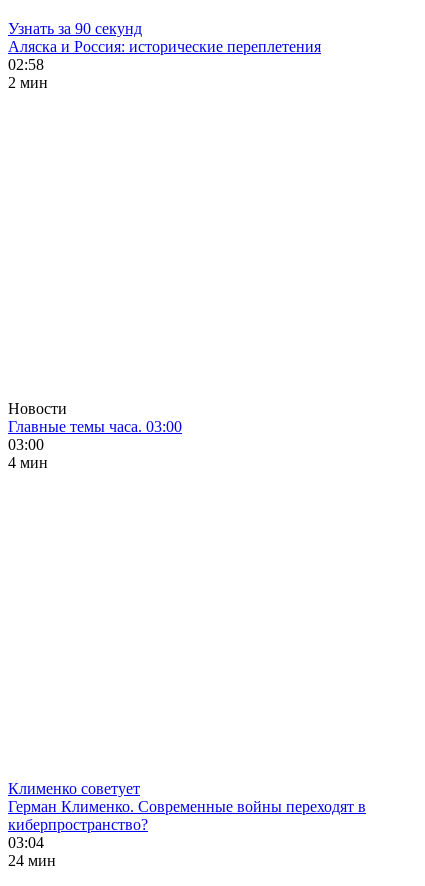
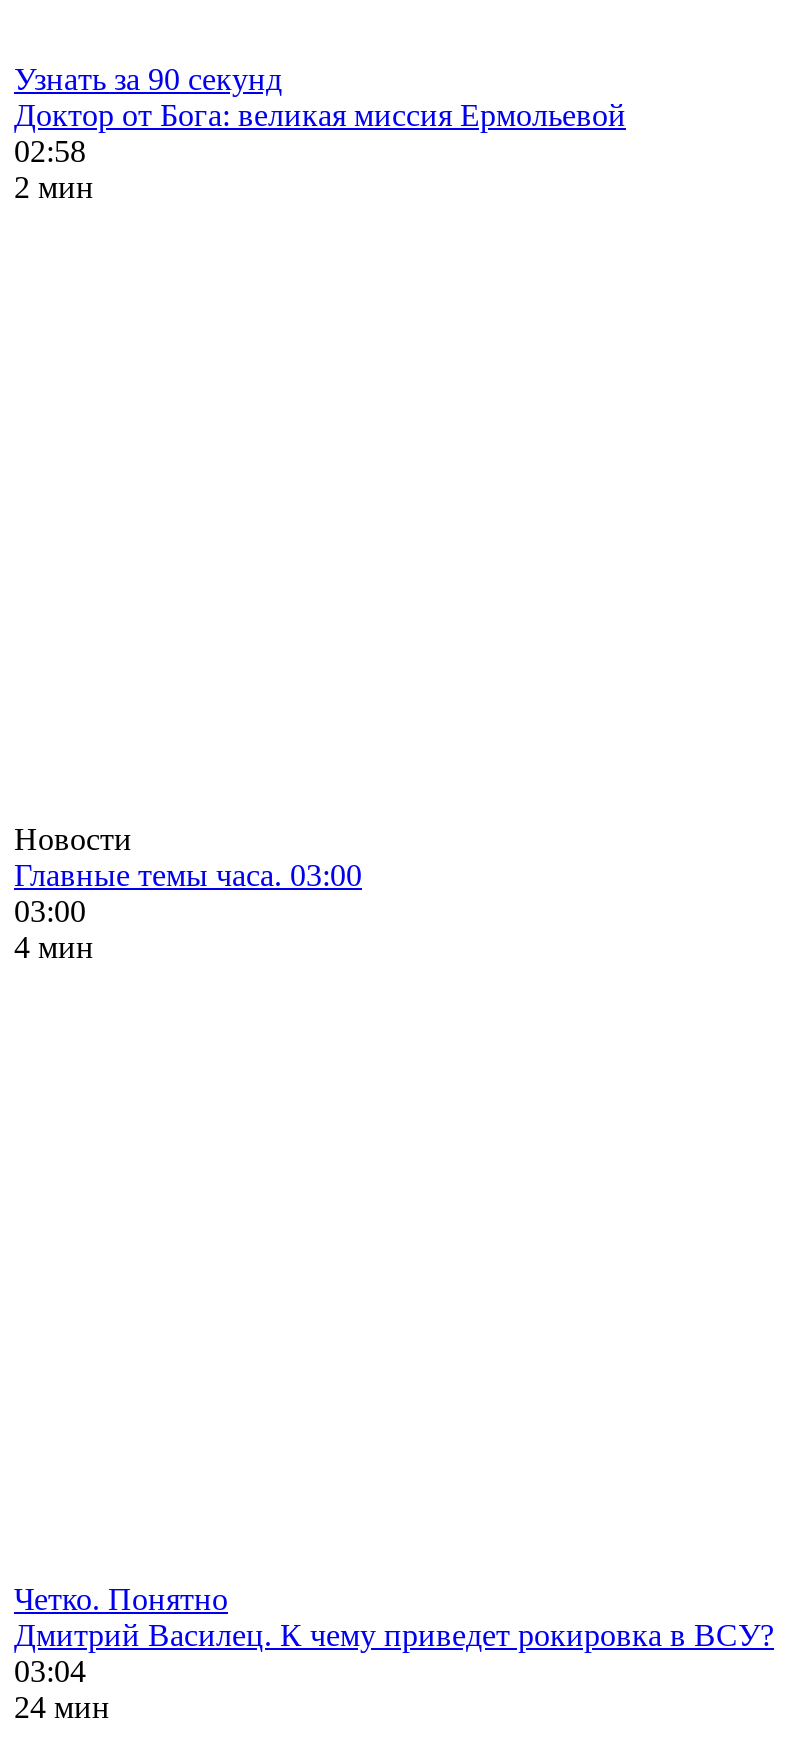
- Аляска и Россия: исторические переплетения
+ Доктор от Бога: великая миссия Ермольевой

- Клименко советует
- Герман Клименко. Современные войны переходят в
- киберпространство?
+ Четко. Понятно
+ Дмитрий Василец. К чему приведет рокировка в ВСУ?
